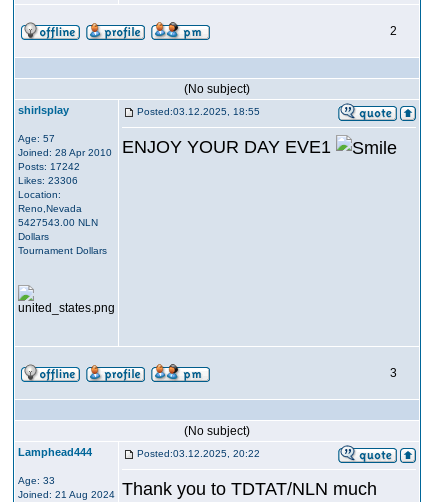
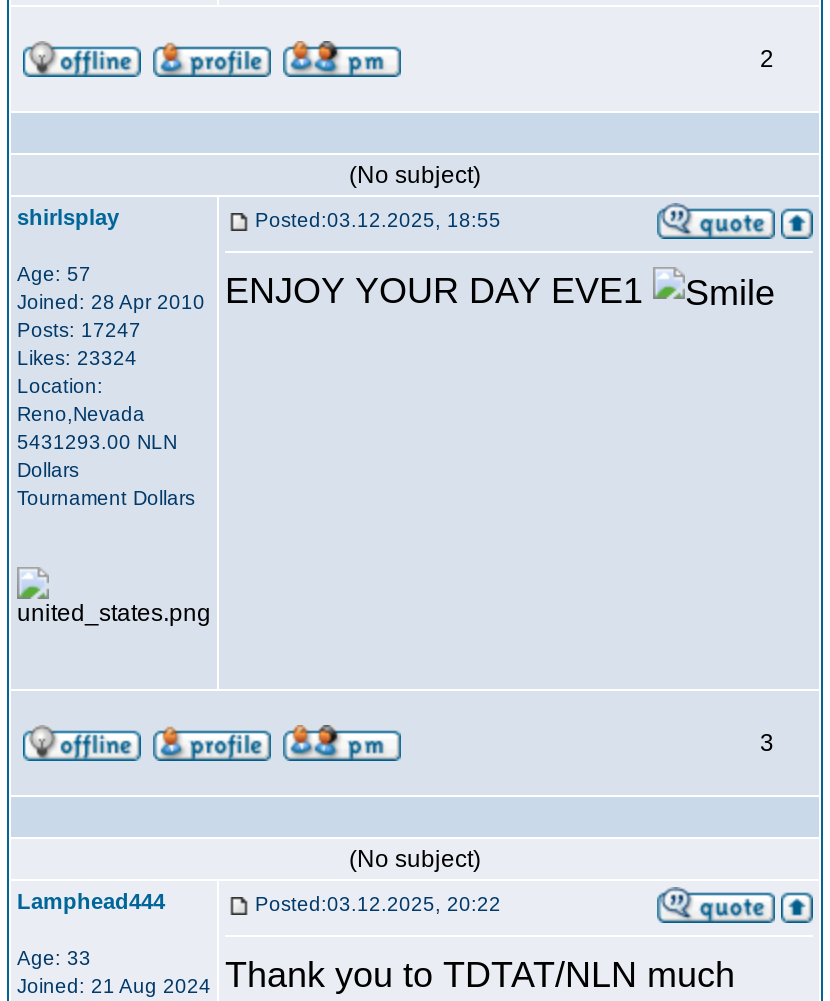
- Posts: 17242
+ Posts: 17247

- Likes: 23306
+ Likes: 23324

- 5427543.00 NLN
+ 5431293.00 NLN
